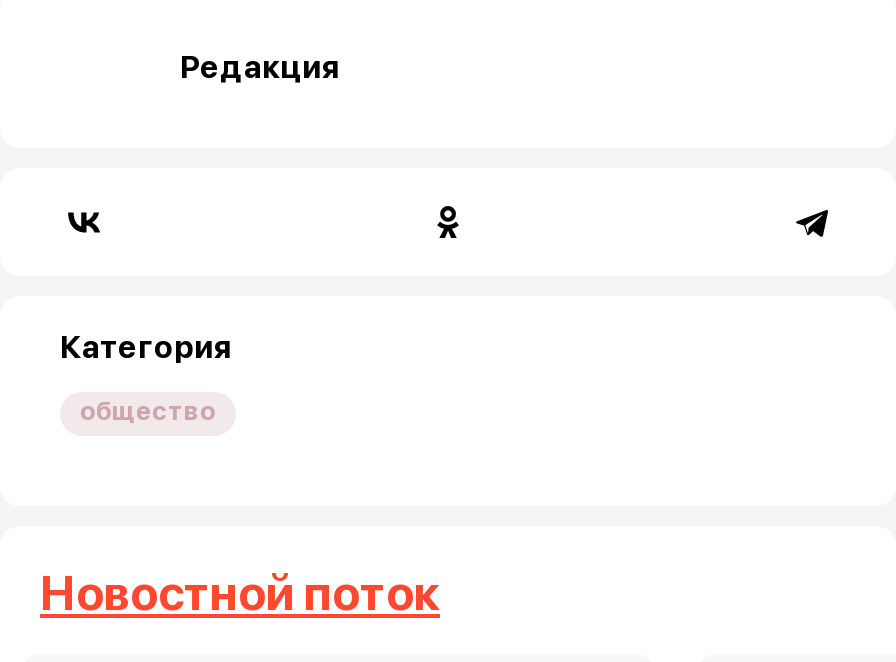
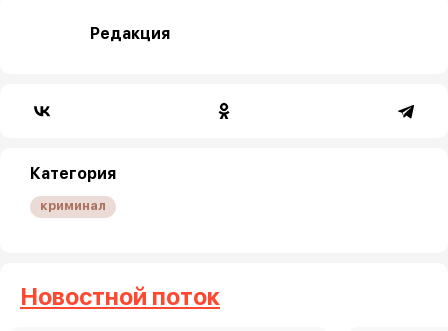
- общество
+ криминал
